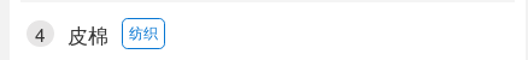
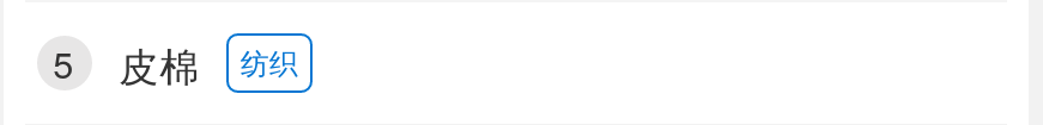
- 4 皮棉 纺织
+ 5 皮棉 纺织
